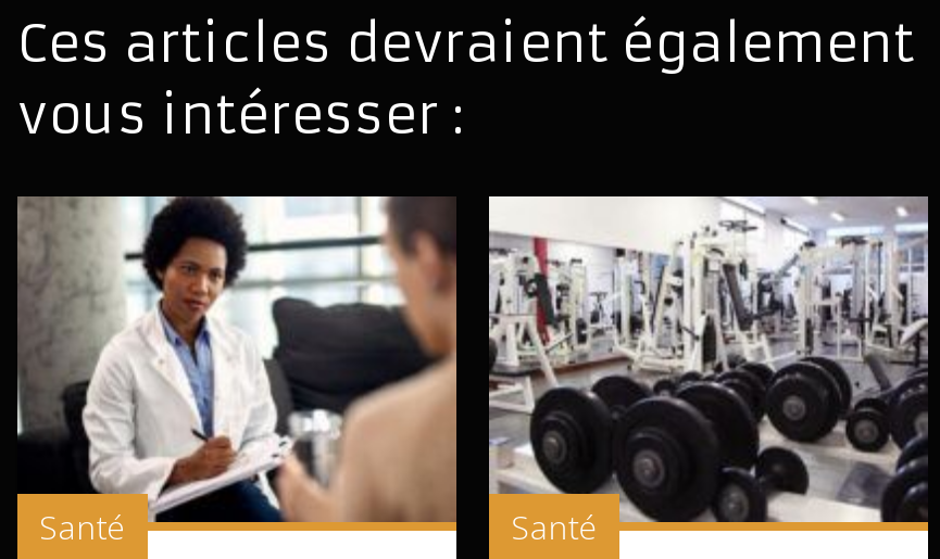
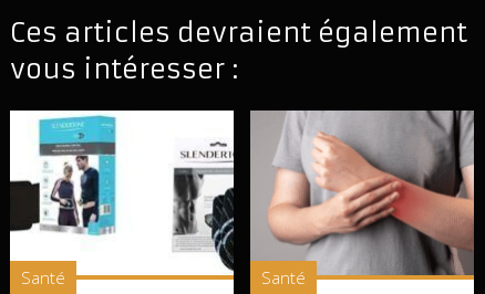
- [image]
+ [image]

- [image]
+ [image]
